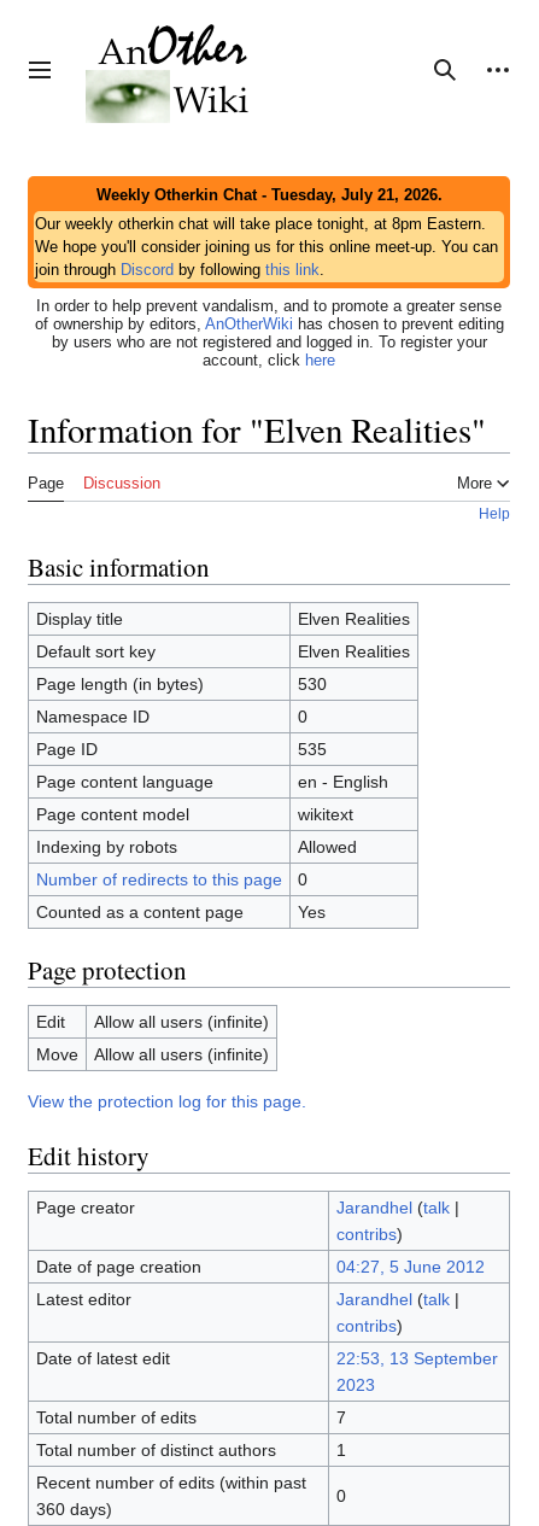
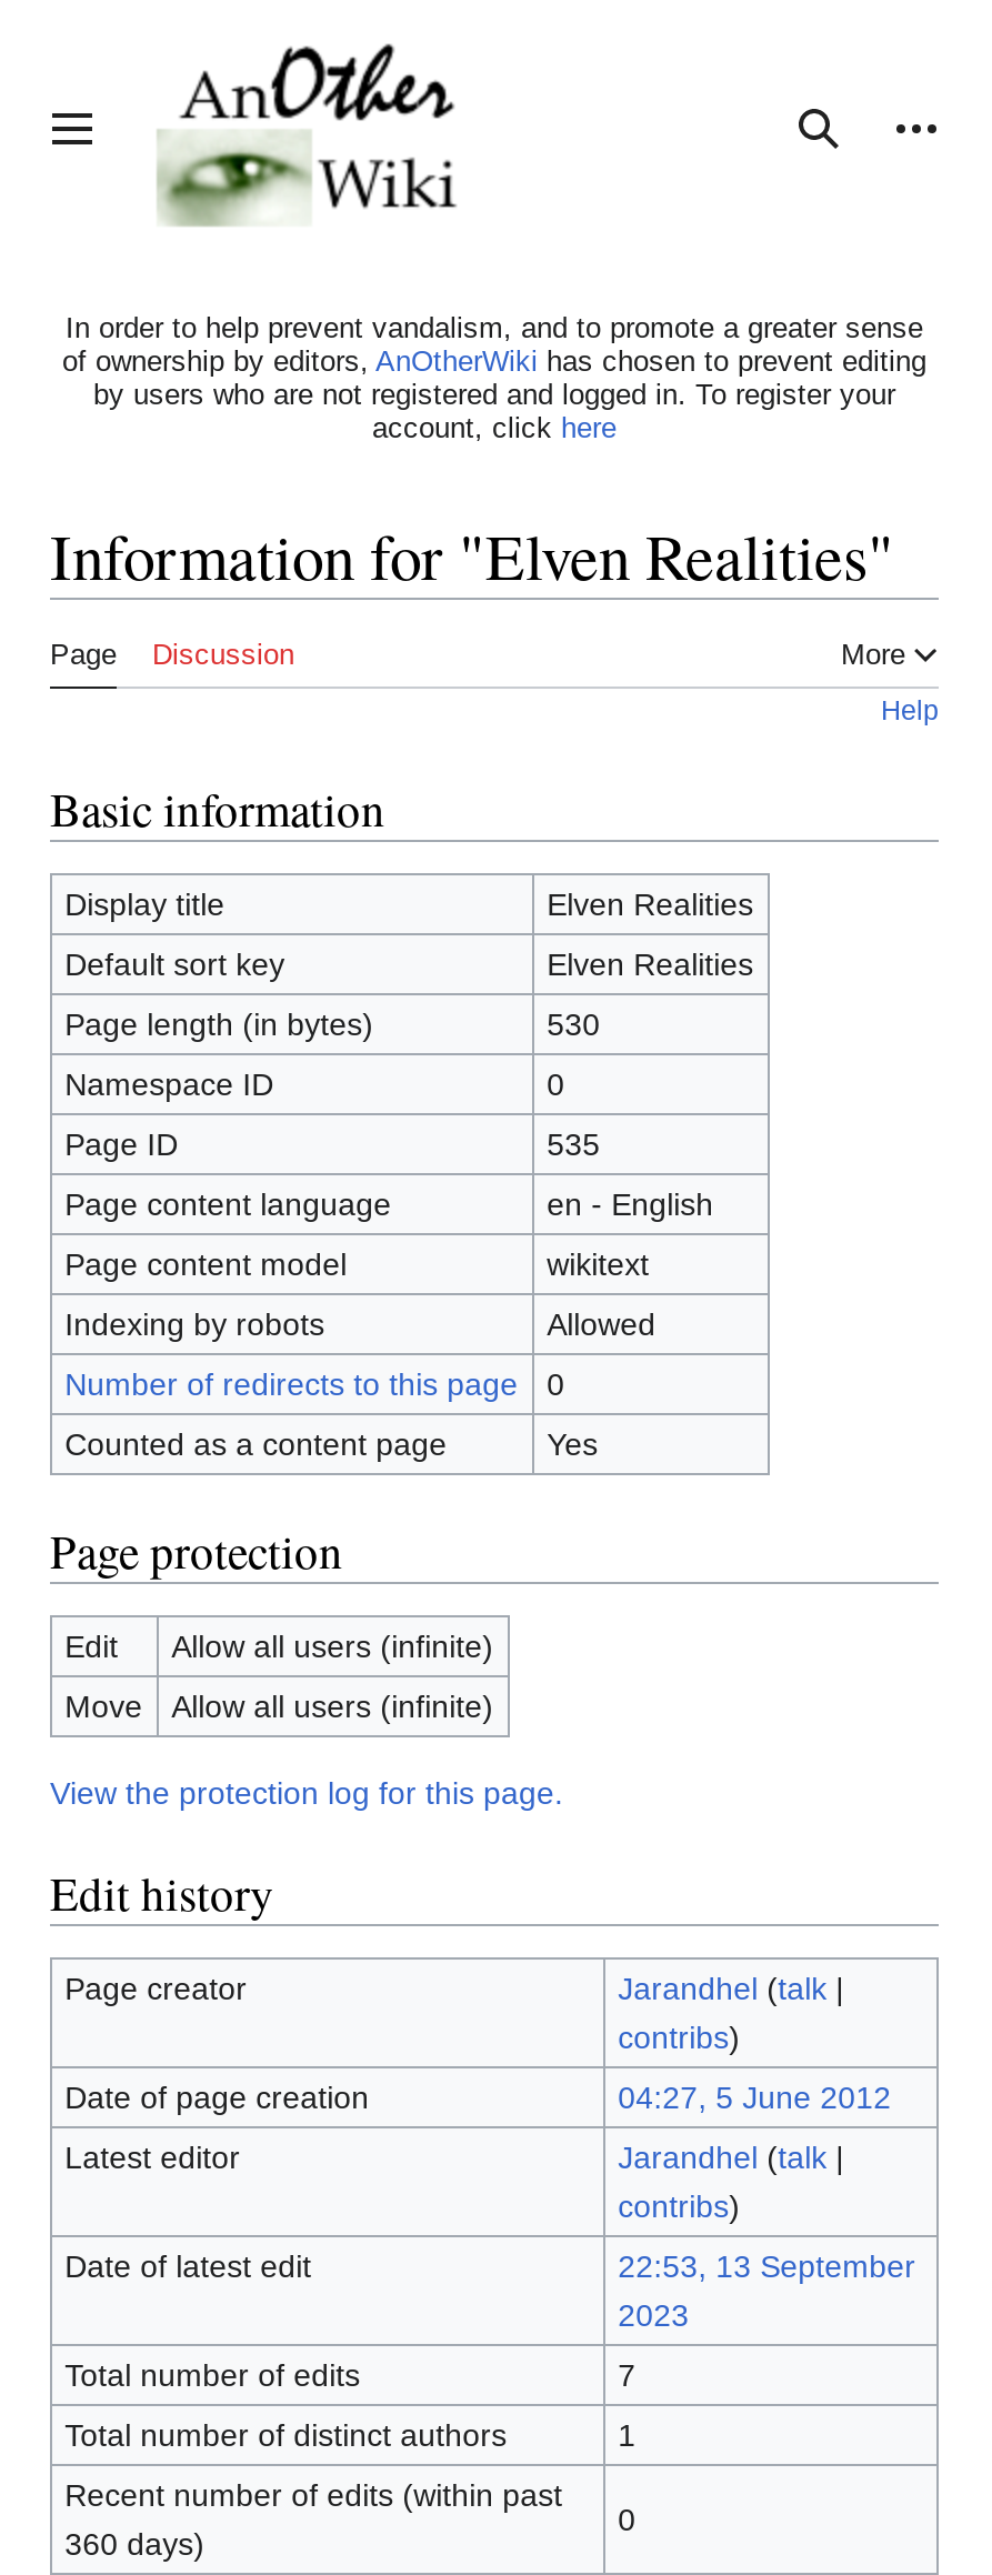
- Weekly Otherkin Chat - Tuesday, July 21, 2026.
- Our weekly otherkin chat will take place tonight, at 8pm Eastern.
- We hope you'll consider joining us for this online meet-up. You can
- join through Discord by following this link.
